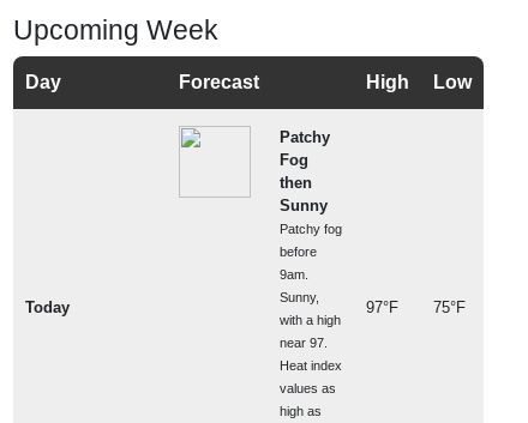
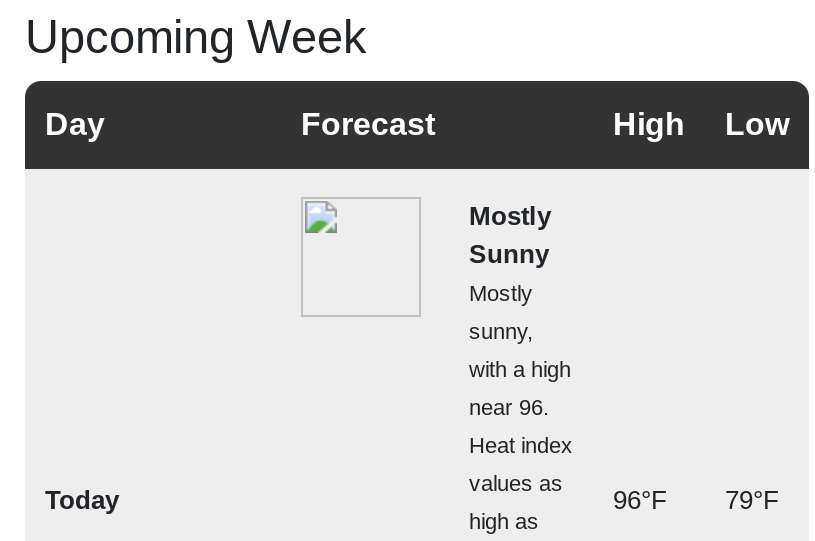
- Patchy
- Fog
- then
+ Mostly

- Patchy fog
- before
- 9am.
- Sunny,
+ Mostly
+ sunny,

- 97°F
- 75°F
+ 96°F
+ 79°F

- near 97.
+ near 96.
